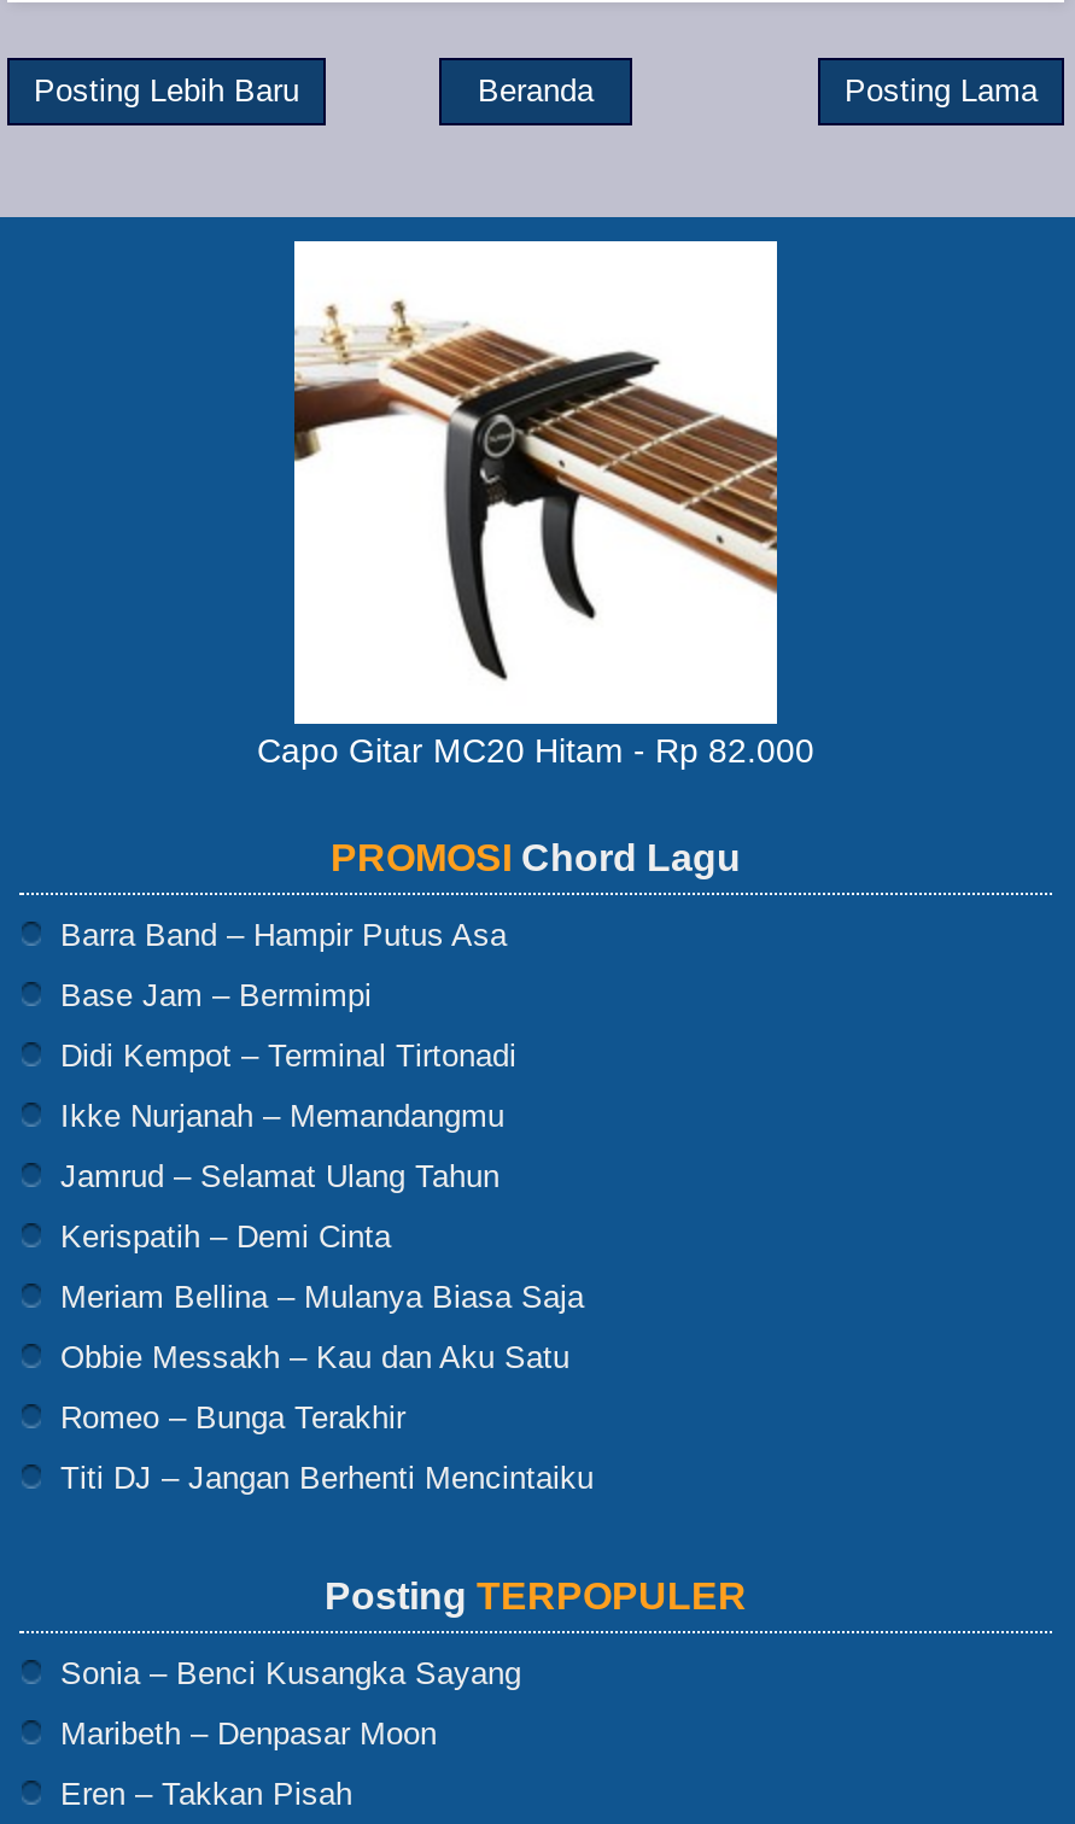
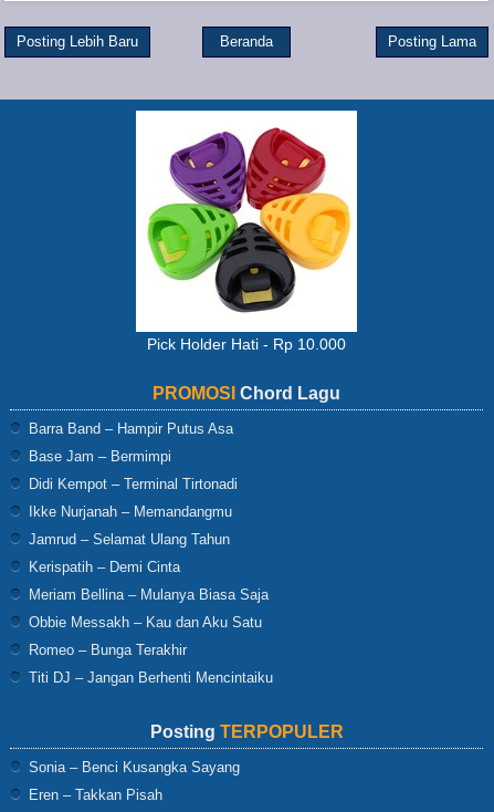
- [image]
- Capo Gitar MC20 Hitam - Rp 82.000
+ [image]
+ Pick Holder Hati - Rp 10.000

- Maribeth – Denpasar Moon
